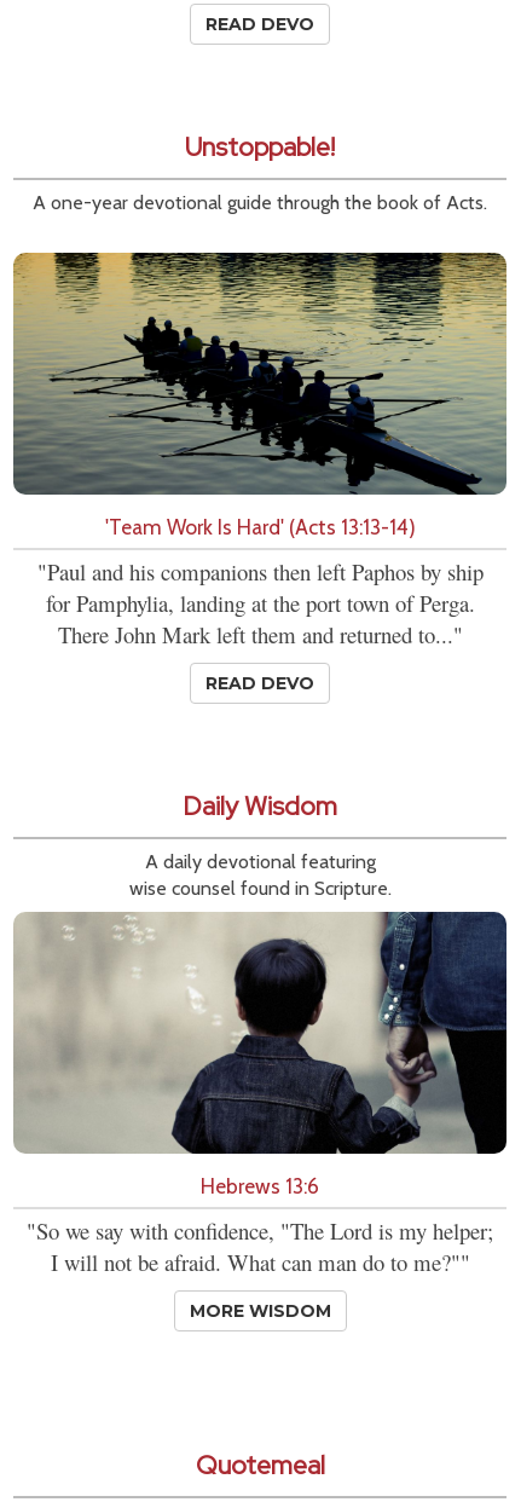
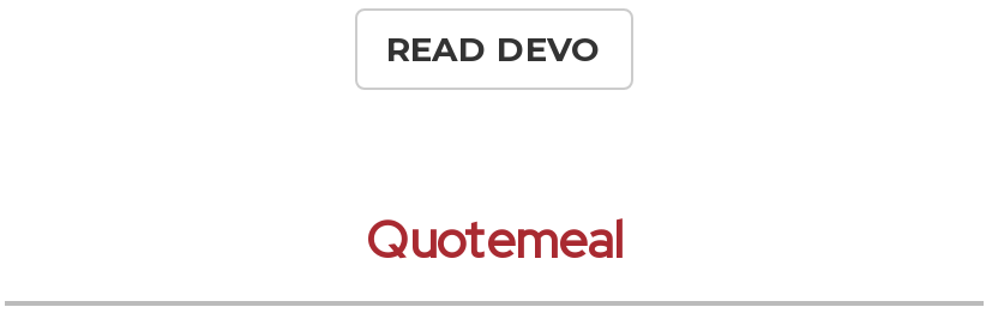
- Unstoppable!
- A one-year devotional guide through the book of Acts.

- [image]
- 'Team Work Is Hard' (Acts 13:13-14)
- "Paul and his companions then left Paphos by ship
- for Pamphylia, landing at the port town of Perga.
- There John Mark left them and returned to..."
- READ DEVO

- Daily Wisdom
- A daily devotional featuring
- wise counsel found in Scripture.

- [image]
- Hebrews 13:6
- "So we say with confidence, "The Lord is my helper;
- I will not be afraid. What can man do to me?""
- MORE WISDOM
